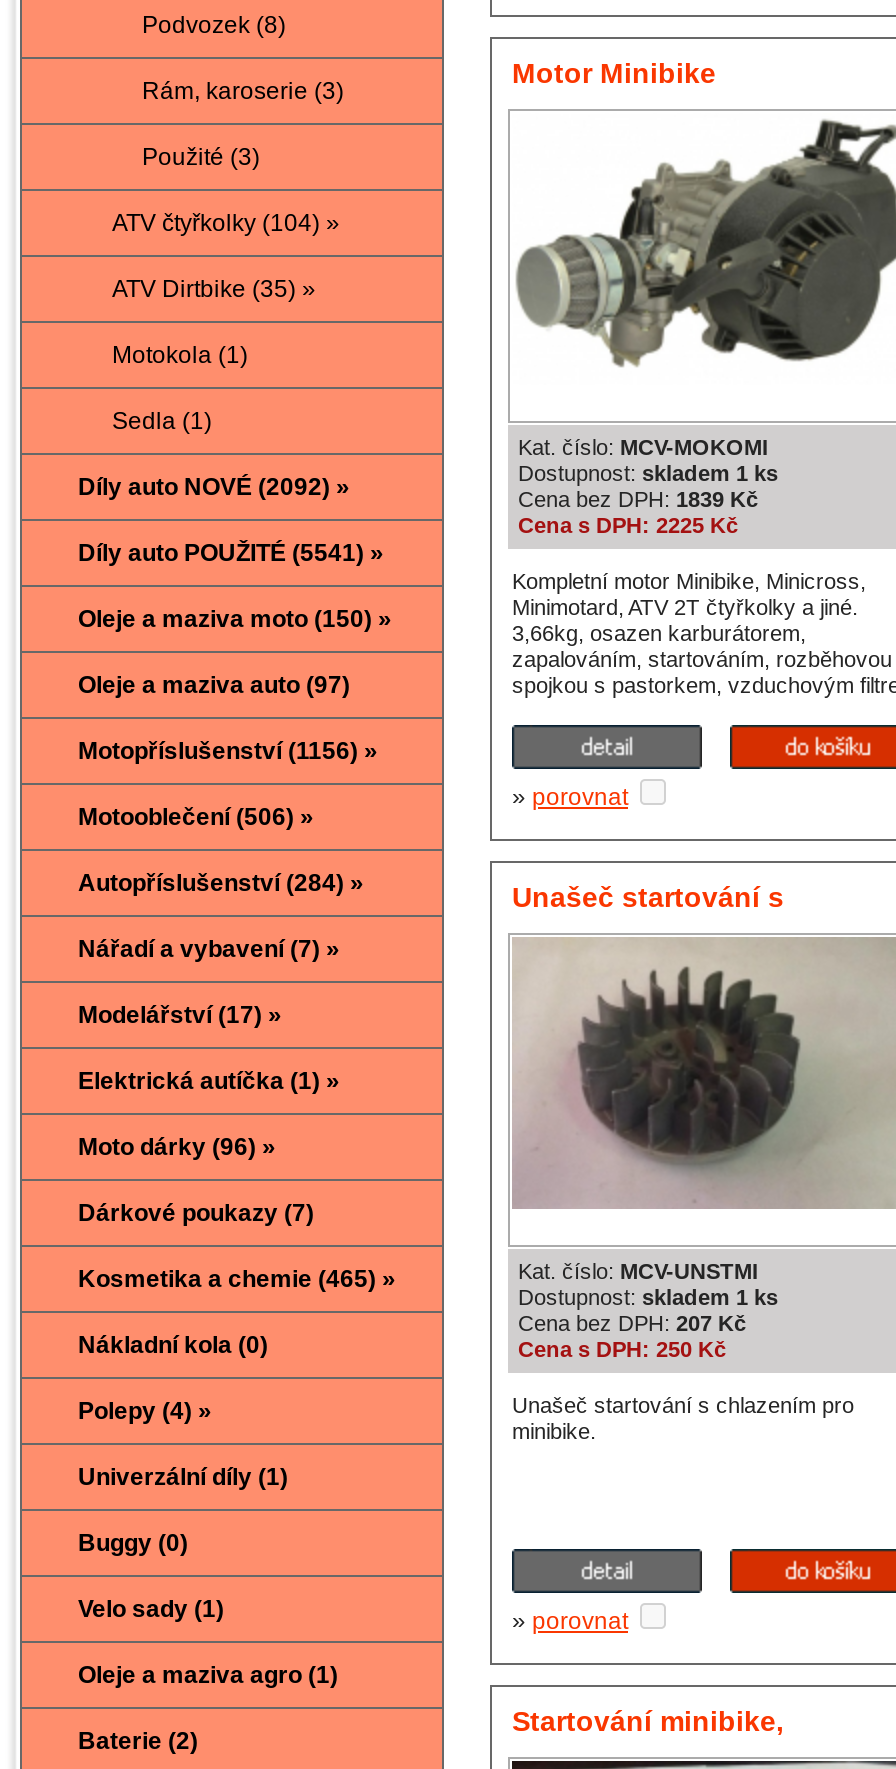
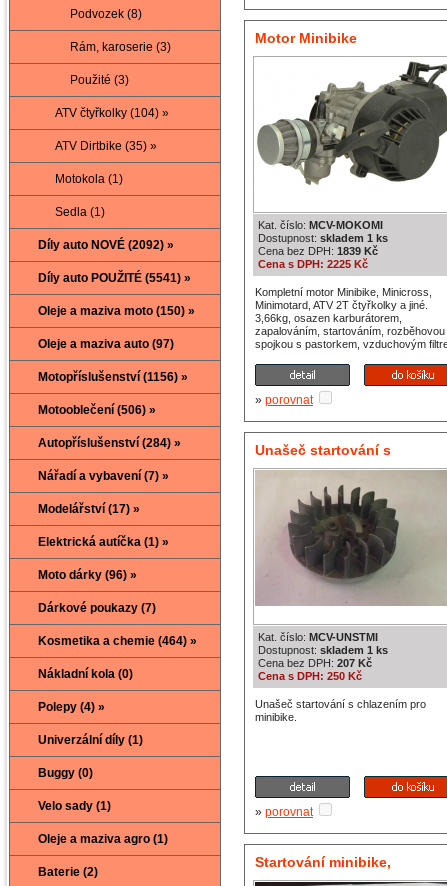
- Kosmetika a chemie (465) »
+ Kosmetika a chemie (464) »
